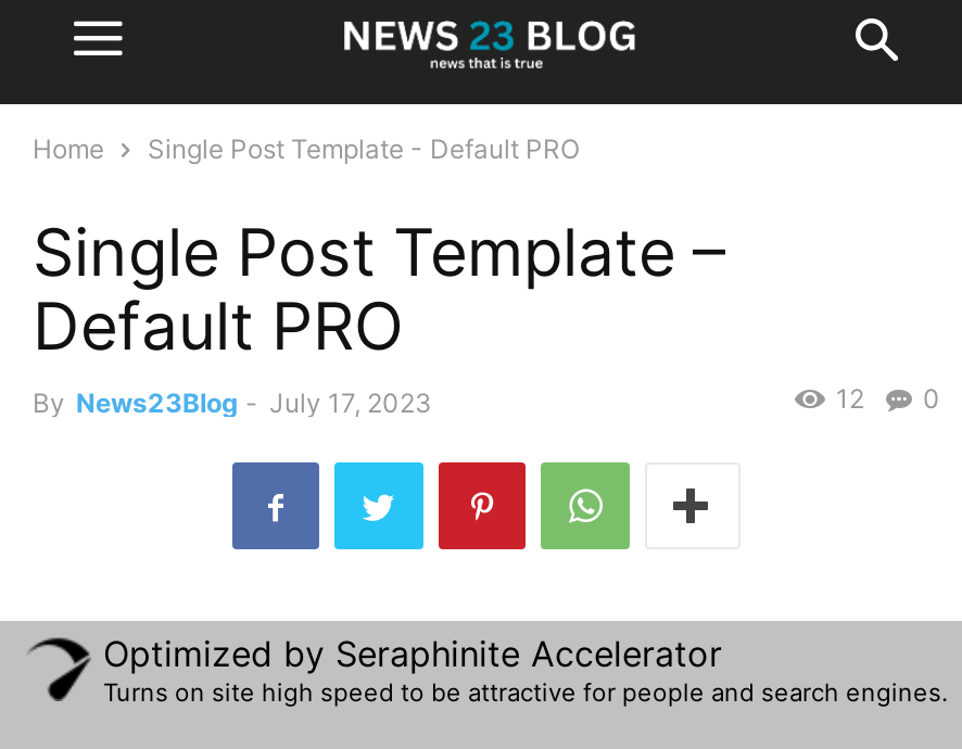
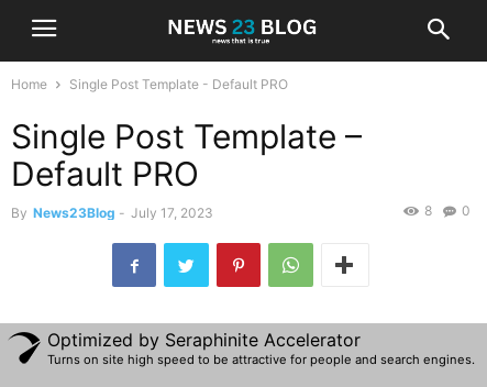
- 12 0
+ 8 0
